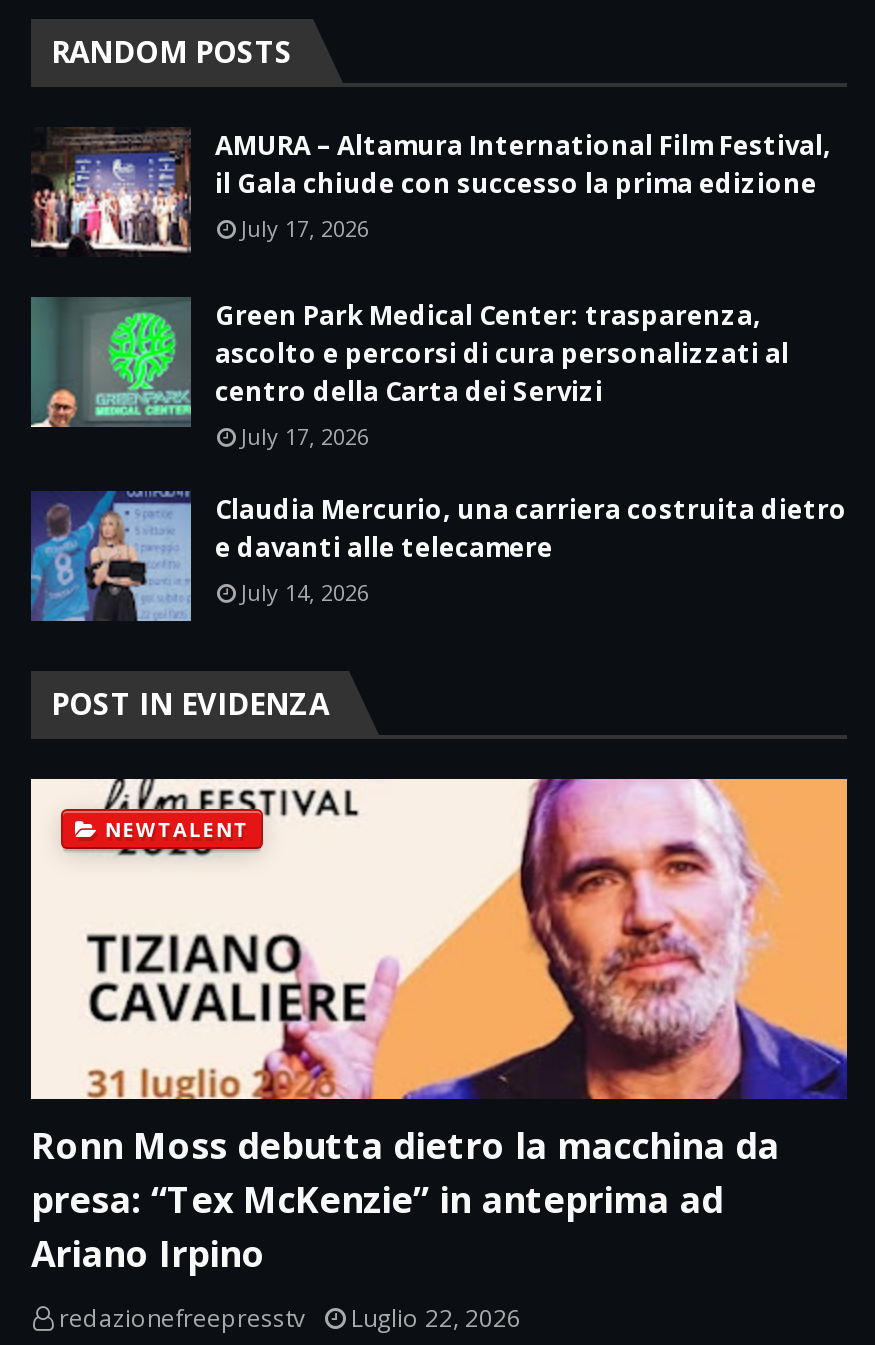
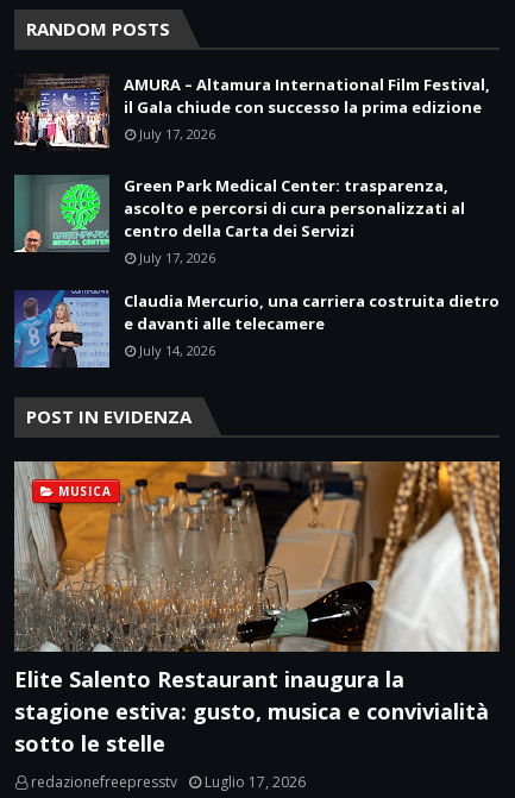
- [image]
- NEWTALENT
+ [image]
+ MUSICA

- Ronn Moss debutta dietro la macchina da
- presa: “Tex McKenzie” in anteprima ad
- Ariano Irpino
+ Elite Salento Restaurant inaugura la
+ stagione estiva: gusto, musica e convivialità
+ sotto le stelle

- redazionefreepresstv Luglio 22, 2026
+ redazionefreepresstv Luglio 17, 2026
